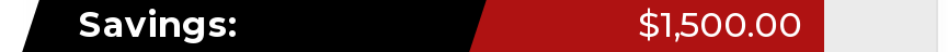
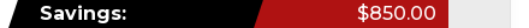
- $1,500.00
+ $850.00
